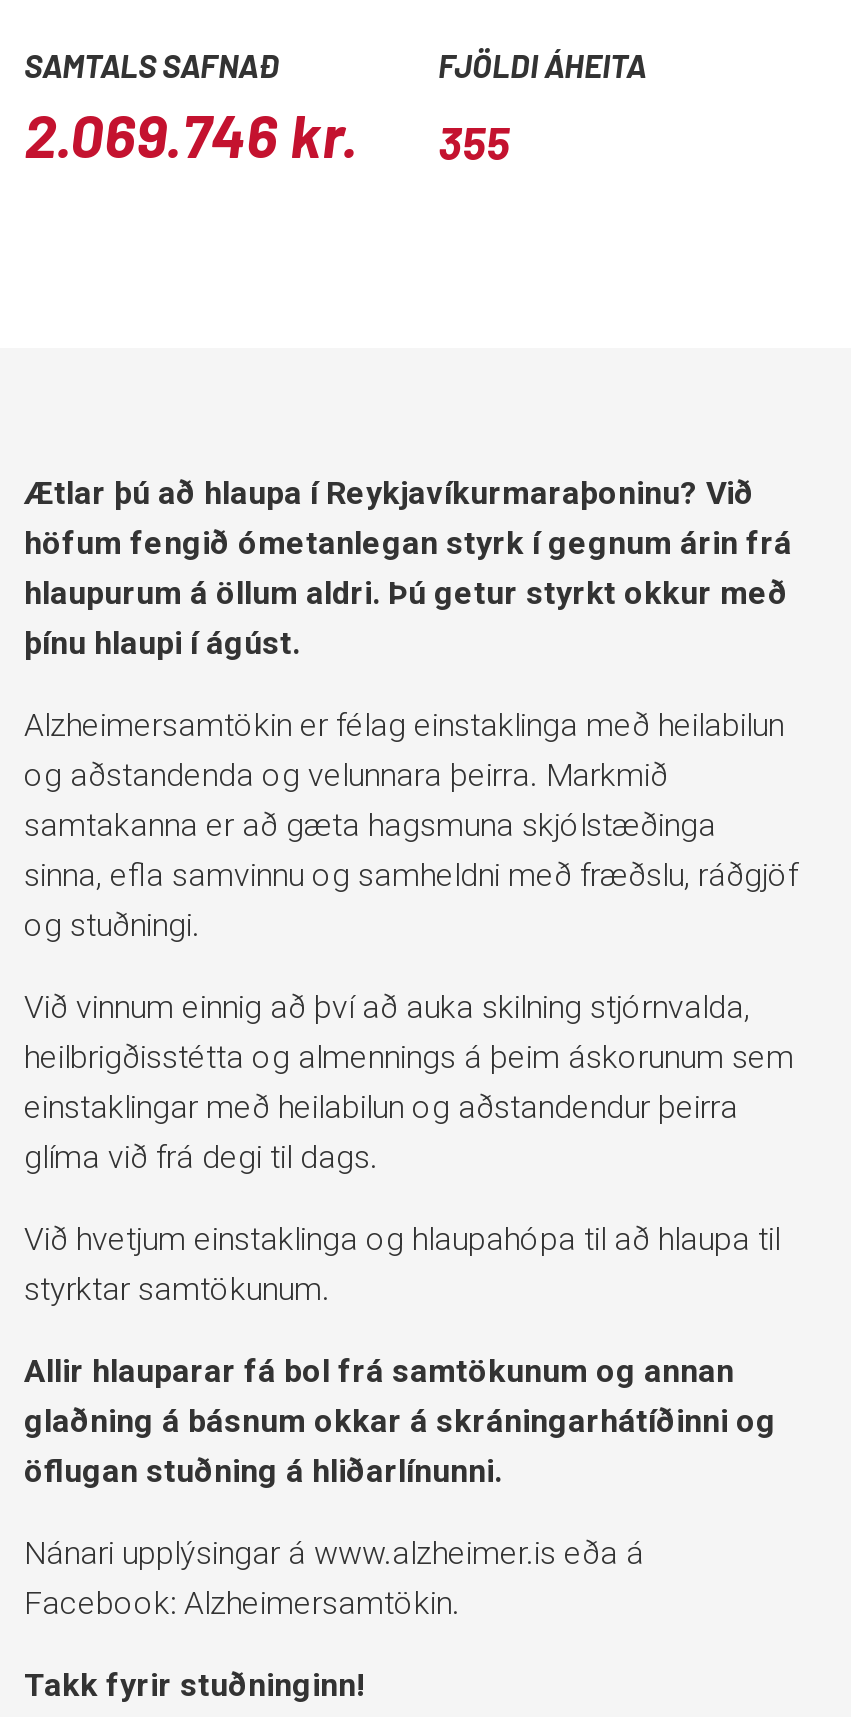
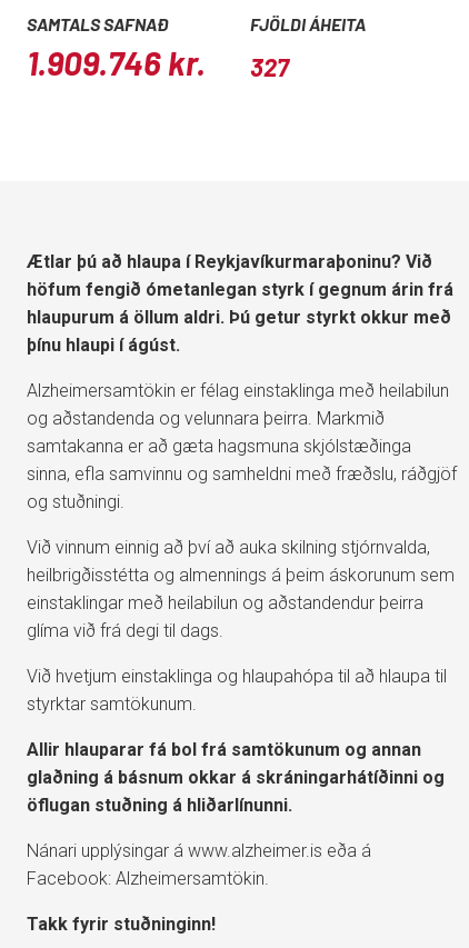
- 2.069.746 kr.
+ 1.909.746 kr.

- 355
+ 327
